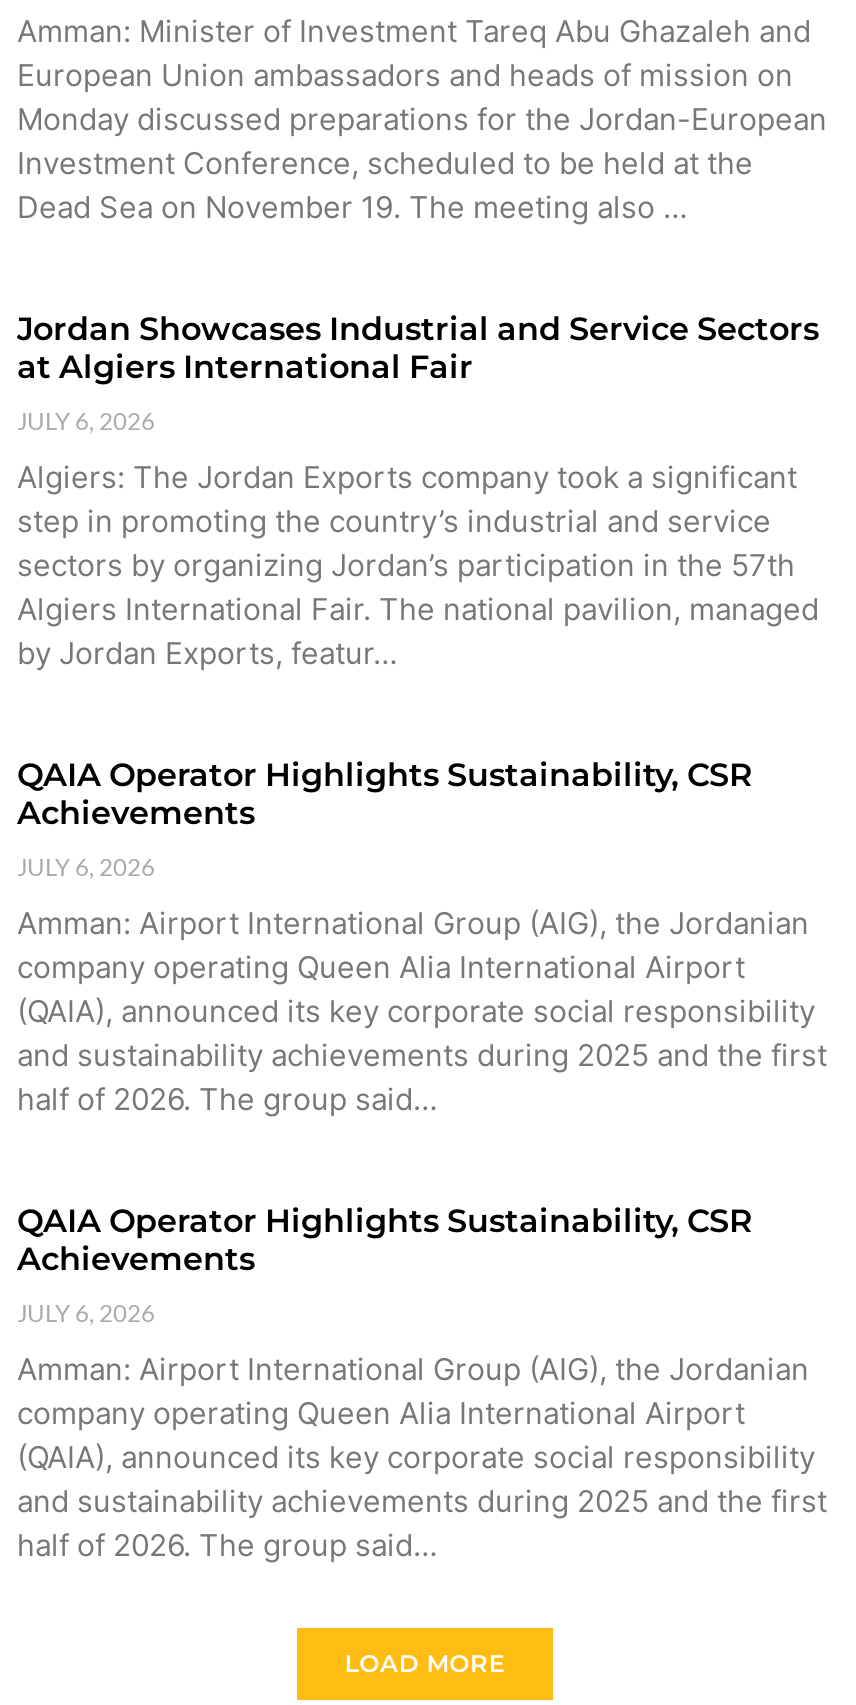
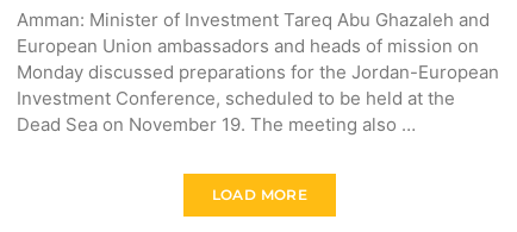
- Jordan Showcases Industrial and Service Sectors
- at Algiers International Fair
- JULY 6, 2026
- Algiers: The Jordan Exports company took a significant
- step in promoting the country’s industrial and service
- sectors by organizing Jordan’s participation in the 57th
- Algiers International Fair. The national pavilion, managed
- by Jordan Exports, featur…
- QAIA Operator Highlights Sustainability, CSR
- Achievements
- JULY 6, 2026
- Amman: Airport International Group (AIG), the Jordanian
- company operating Queen Alia International Airport
- (QAIA), announced its key corporate social responsibility
- and sustainability achievements during 2025 and the first
- half of 2026. The group said…
- QAIA Operator Highlights Sustainability, CSR
- Achievements
- JULY 6, 2026
- Amman: Airport International Group (AIG), the Jordanian
- company operating Queen Alia International Airport
- (QAIA), announced its key corporate social responsibility
- and sustainability achievements during 2025 and the first
- half of 2026. The group said…
